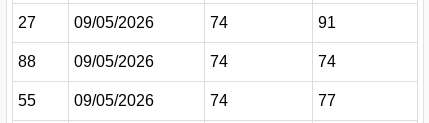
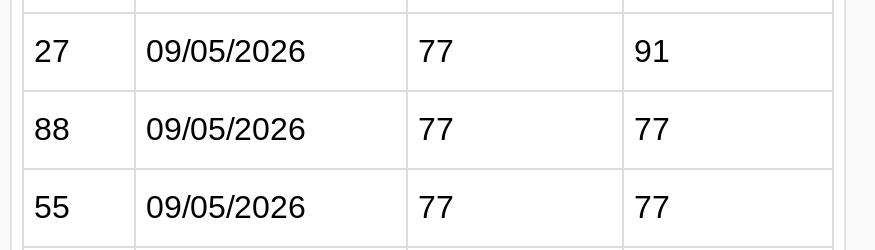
- 74
+ 77

- 74
+ 77

- 74
+ 77

- 74
+ 77
